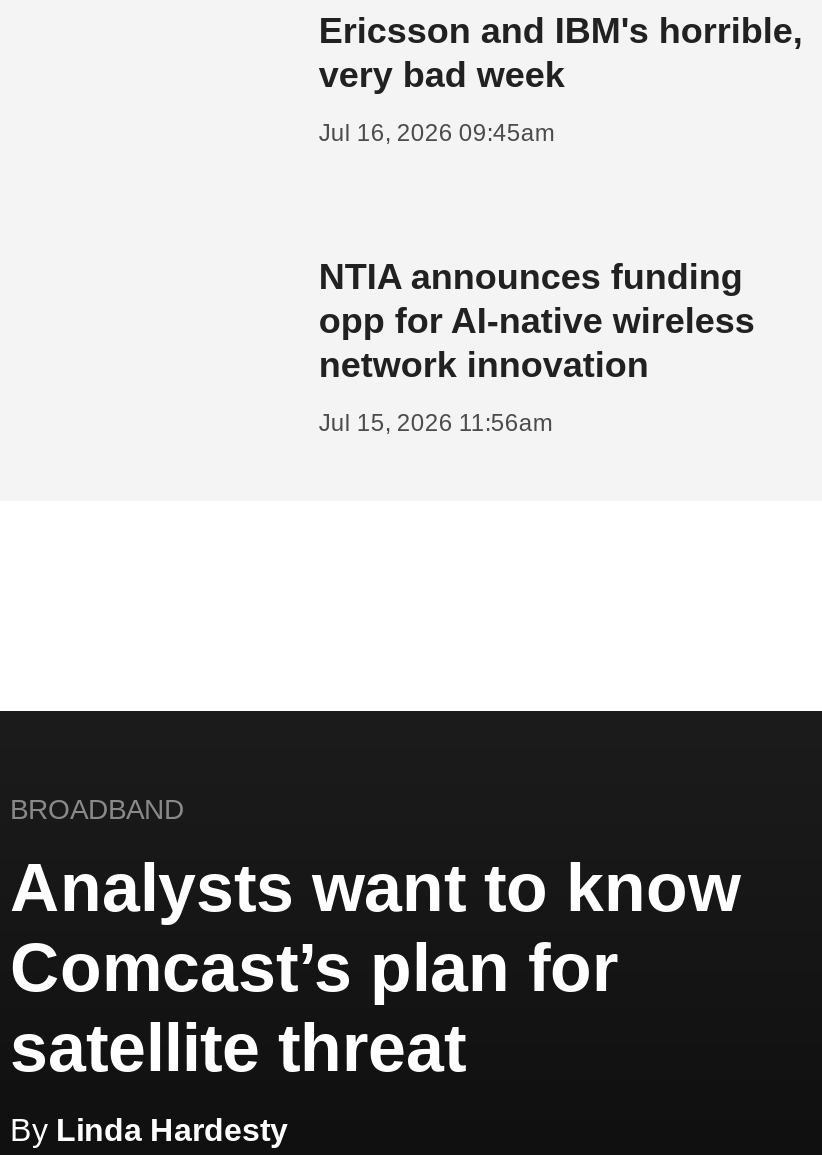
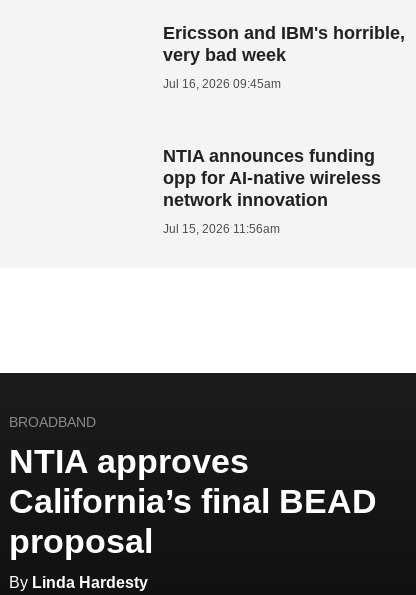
- Analysts want to know
- Comcast’s plan for
- satellite threat
+ NTIA approves
+ California’s final BEAD
+ proposal
